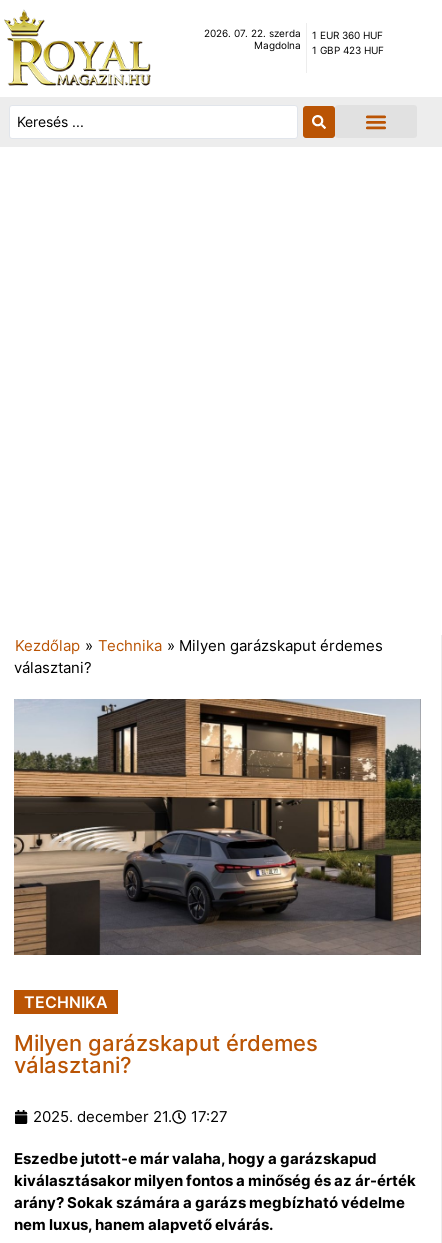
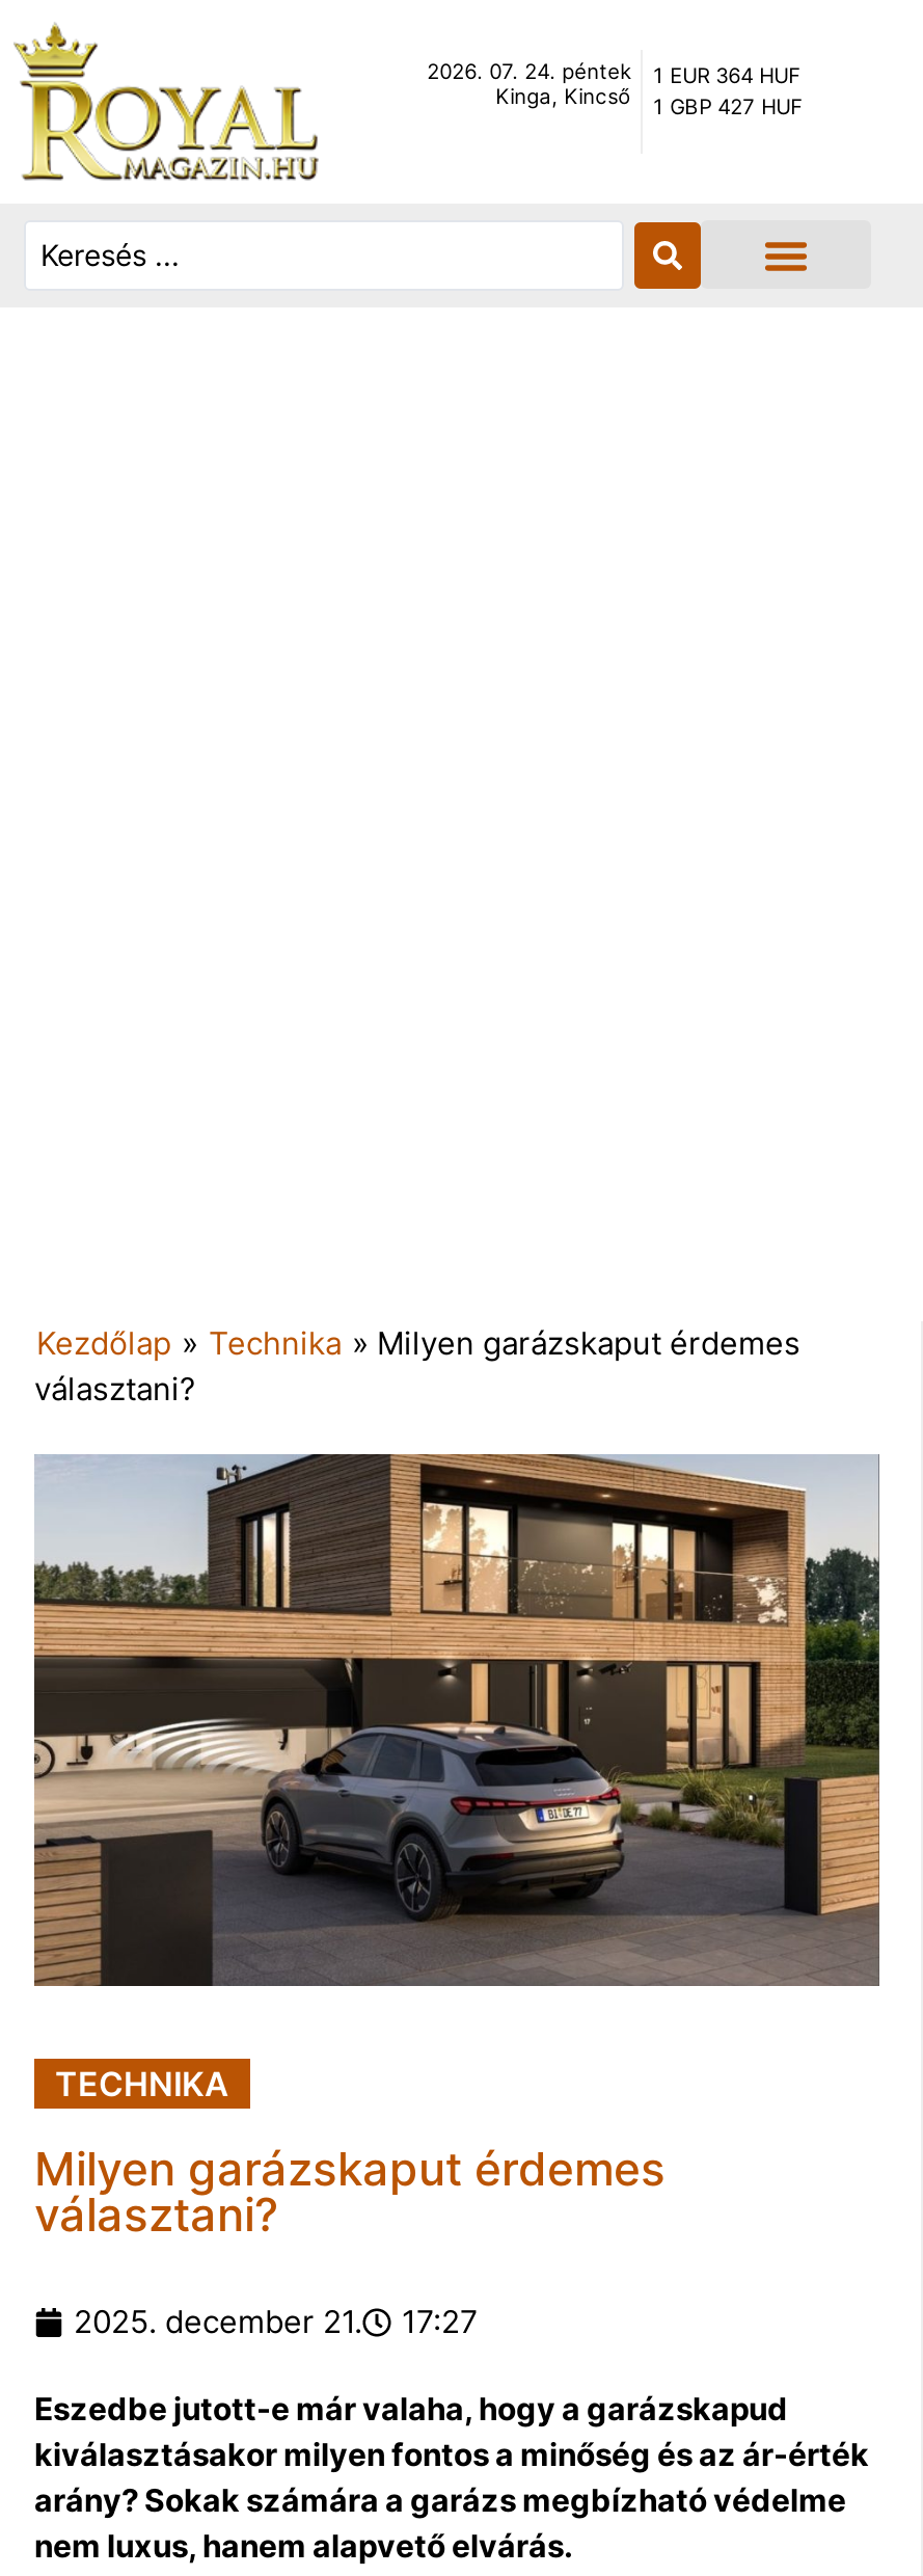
- 2026. 07. 22. szerda
- Magdolna
+ 2026. 07. 24. péntek
+ Kinga, Kincső

- 1 EUR 360 HUF
- 1 GBP 423 HUF
+ 1 EUR 364 HUF
+ 1 GBP 427 HUF
